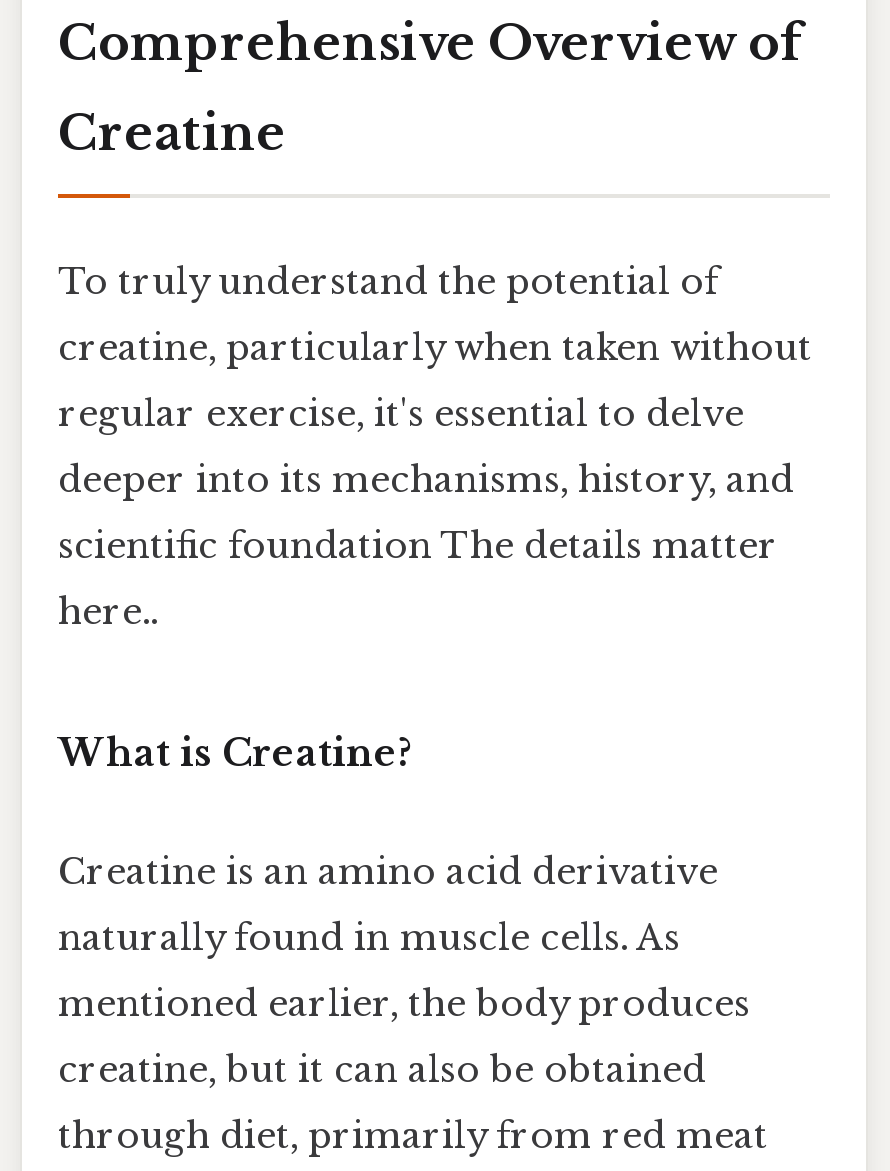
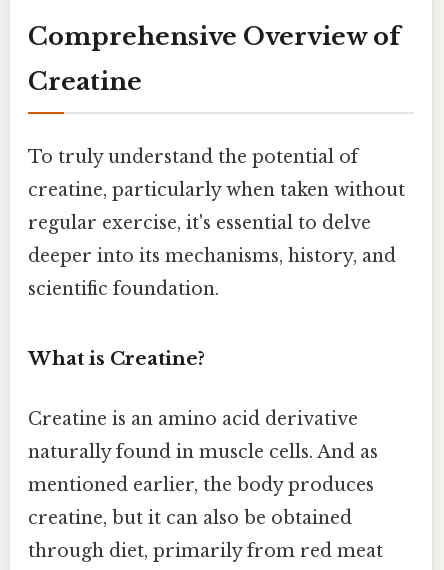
- scientific foundation The details matter
- here..
+ scientific foundation.

- naturally found in muscle cells. As
+ naturally found in muscle cells. And as
